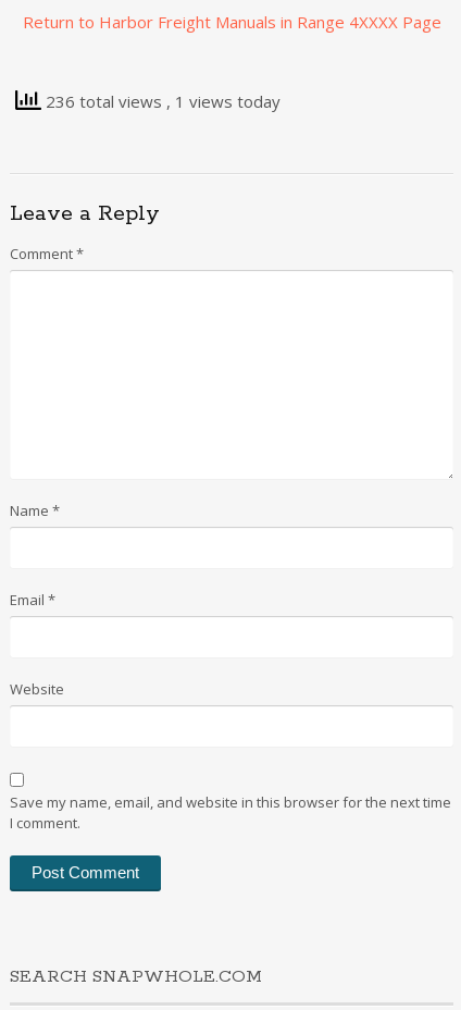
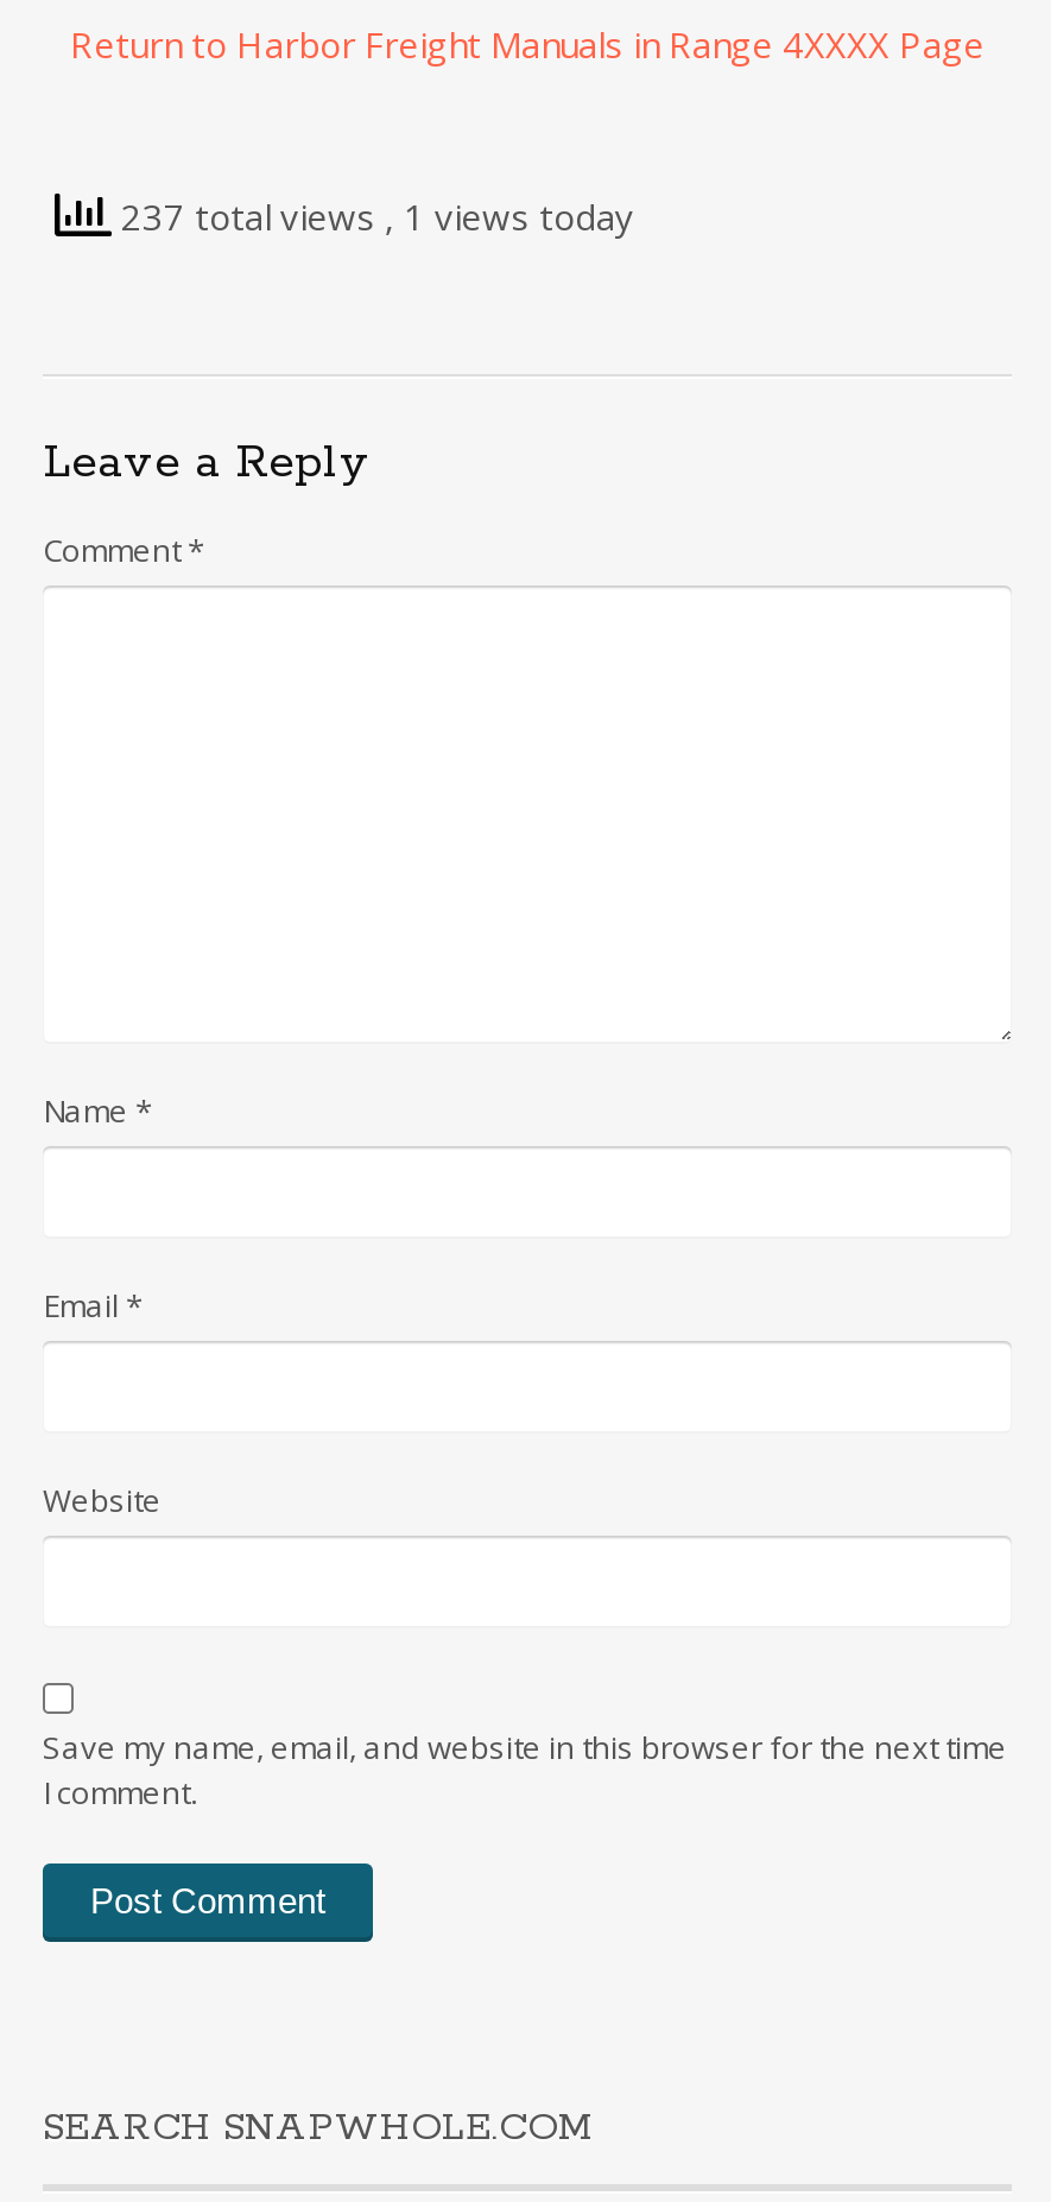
- 236 total views, 1 views today
+ 237 total views, 1 views today
